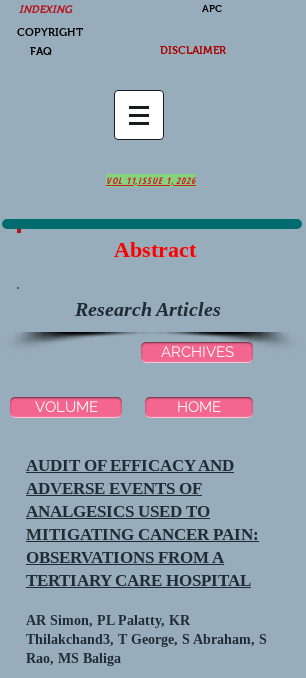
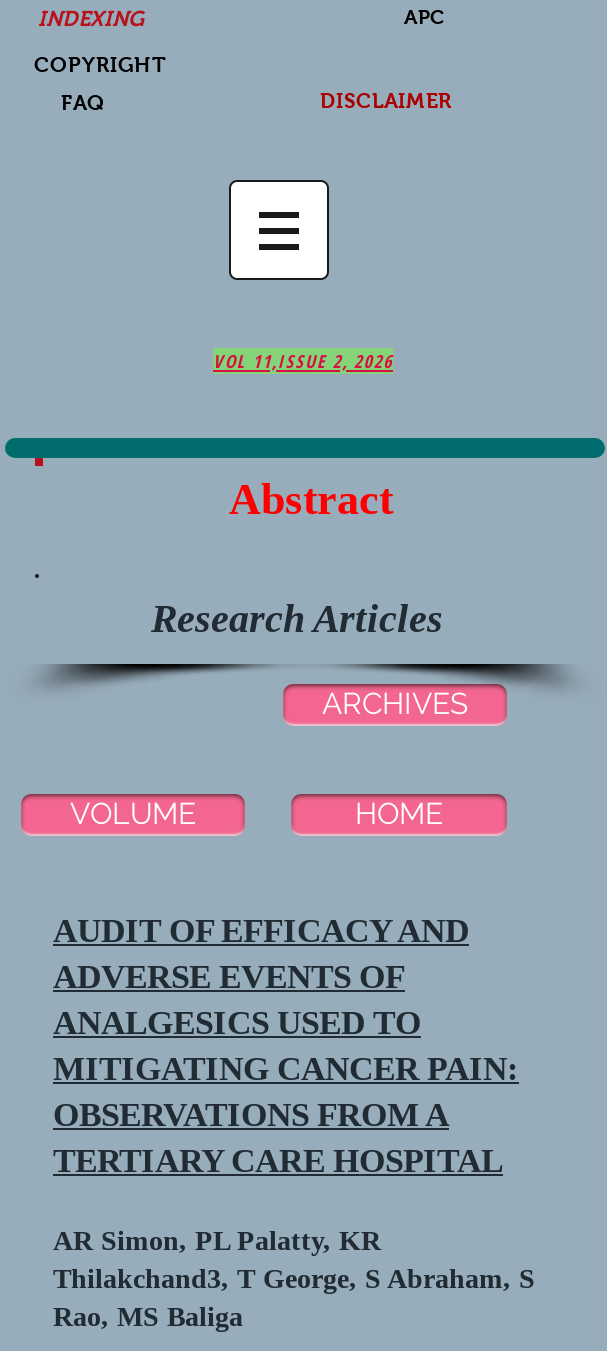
- VOL 11,ISSUE 1, 2026
+ VOL 11,ISSUE 2, 2026
